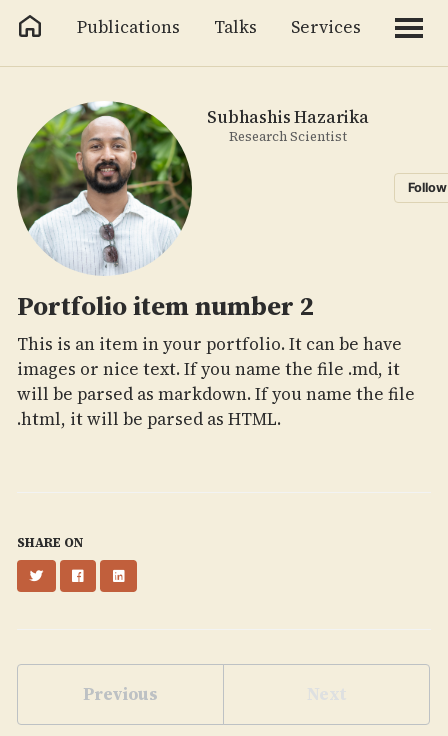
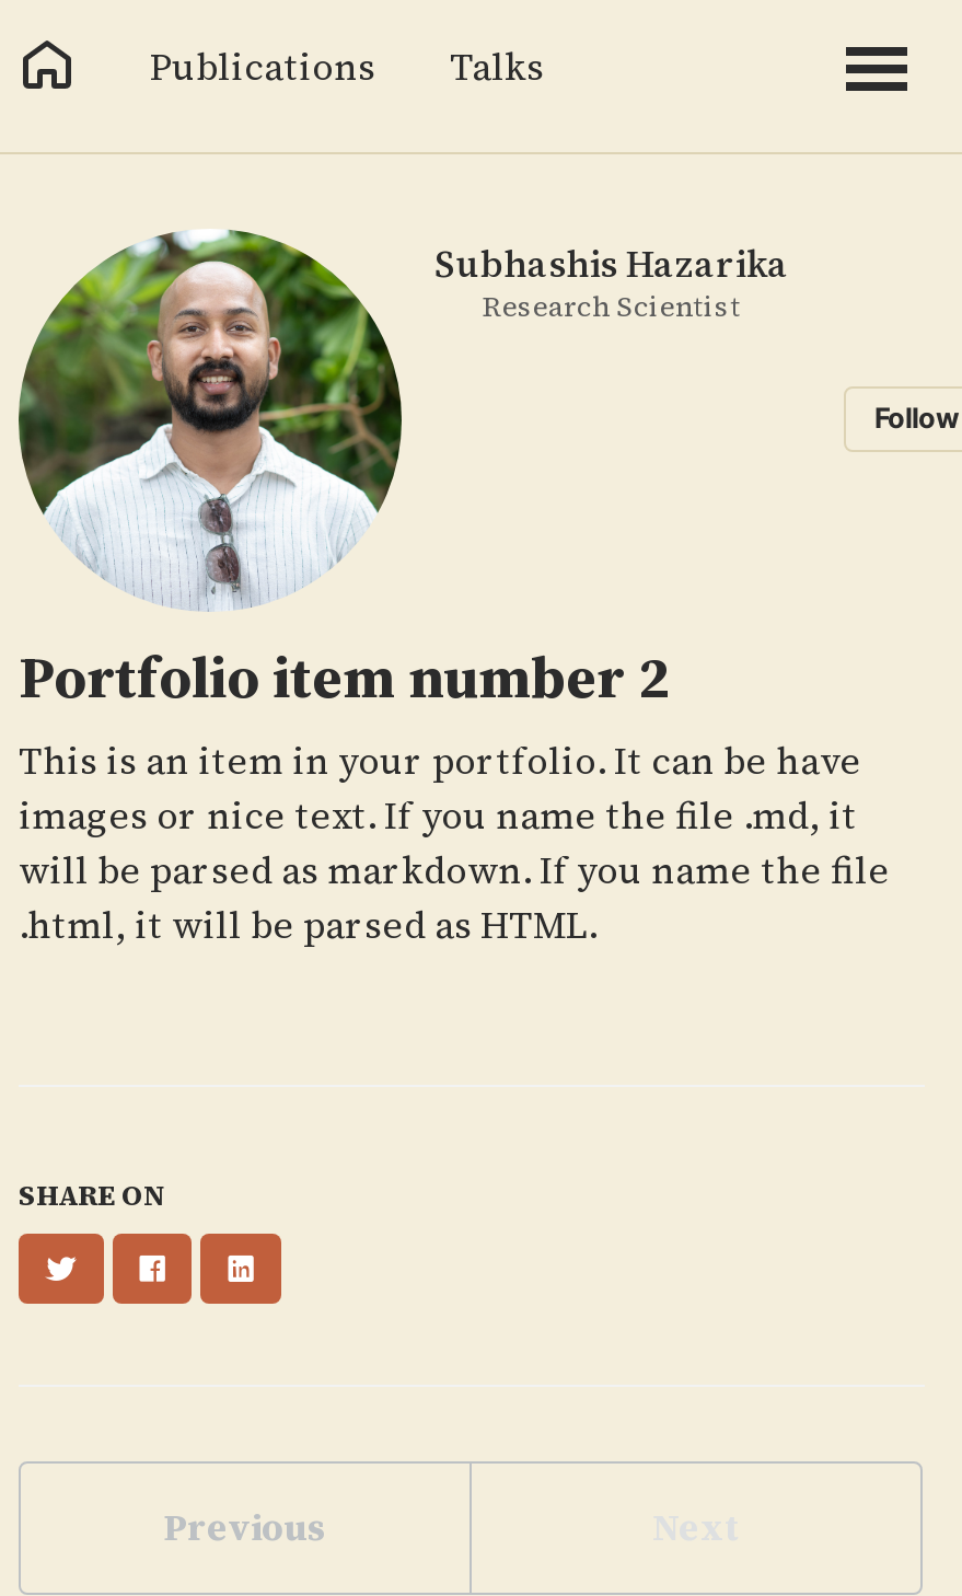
- Services
